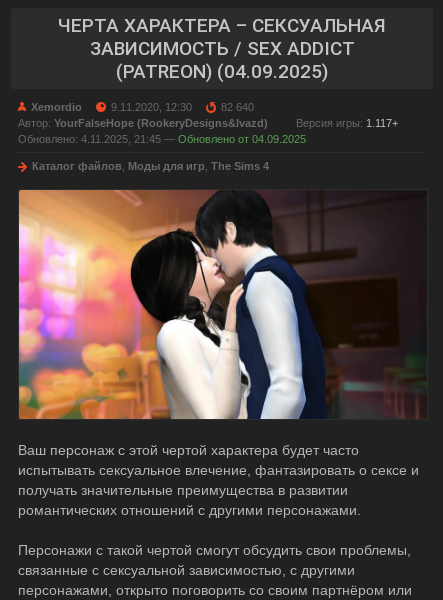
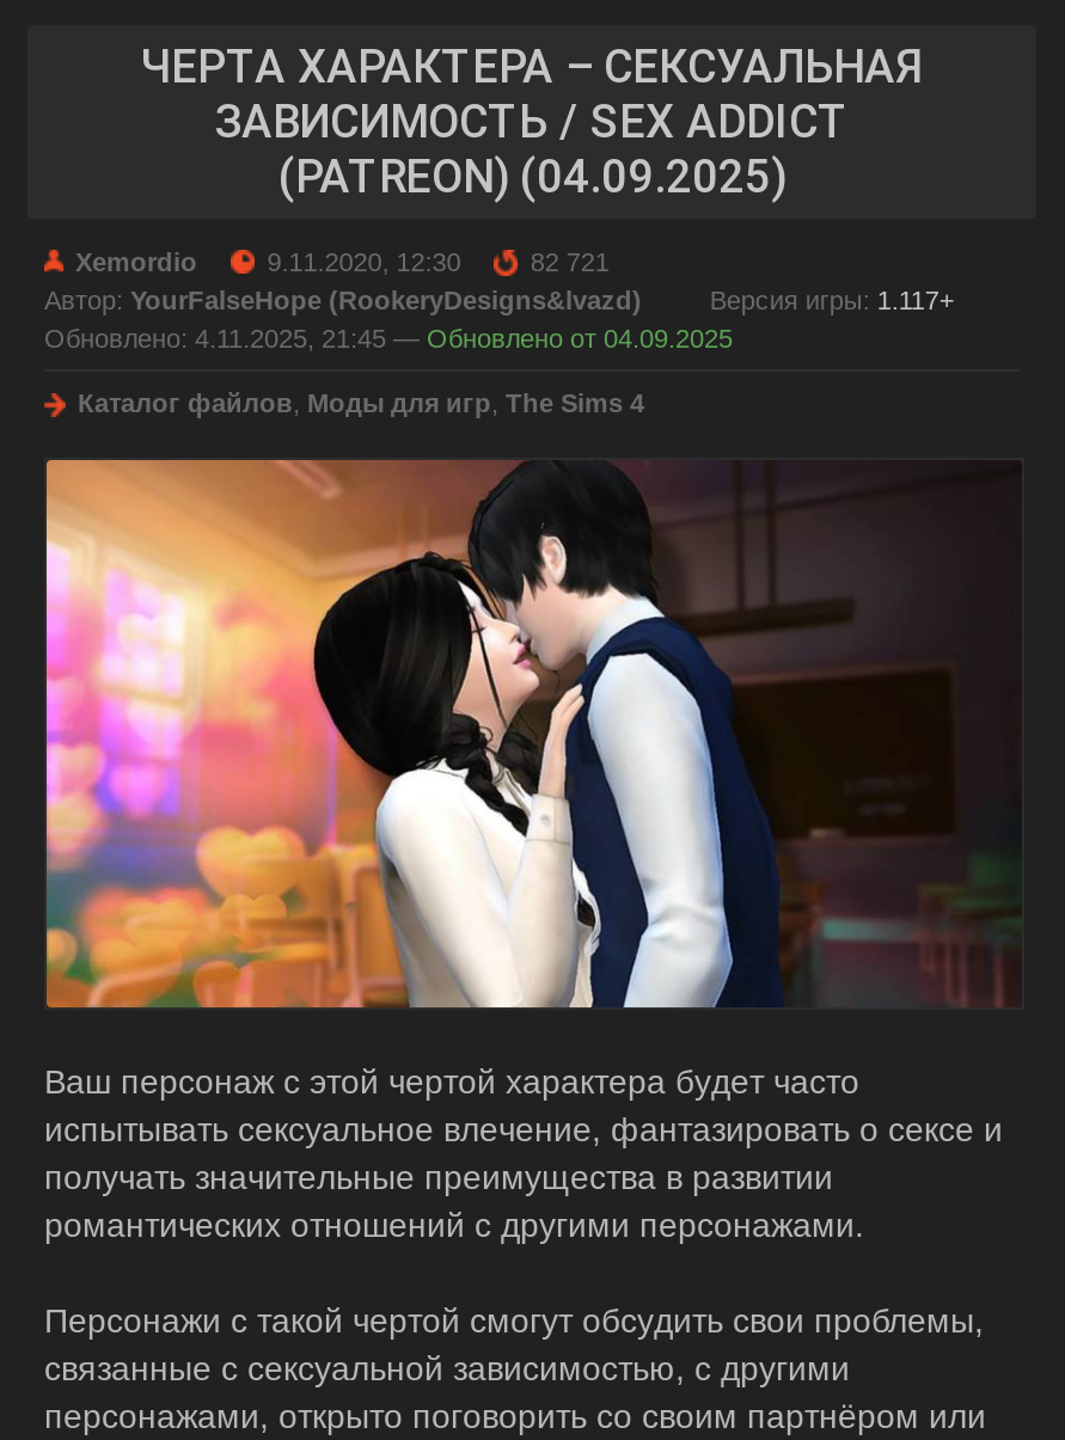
- 82 640
+ 82 721
